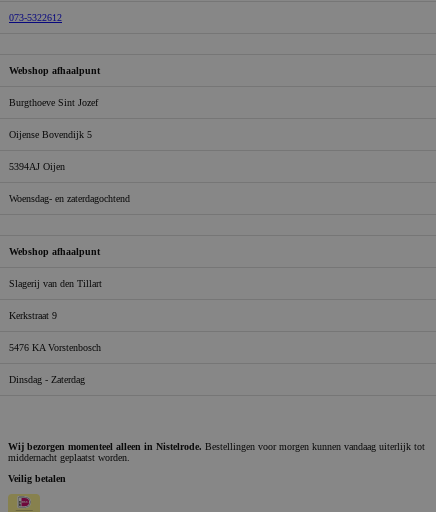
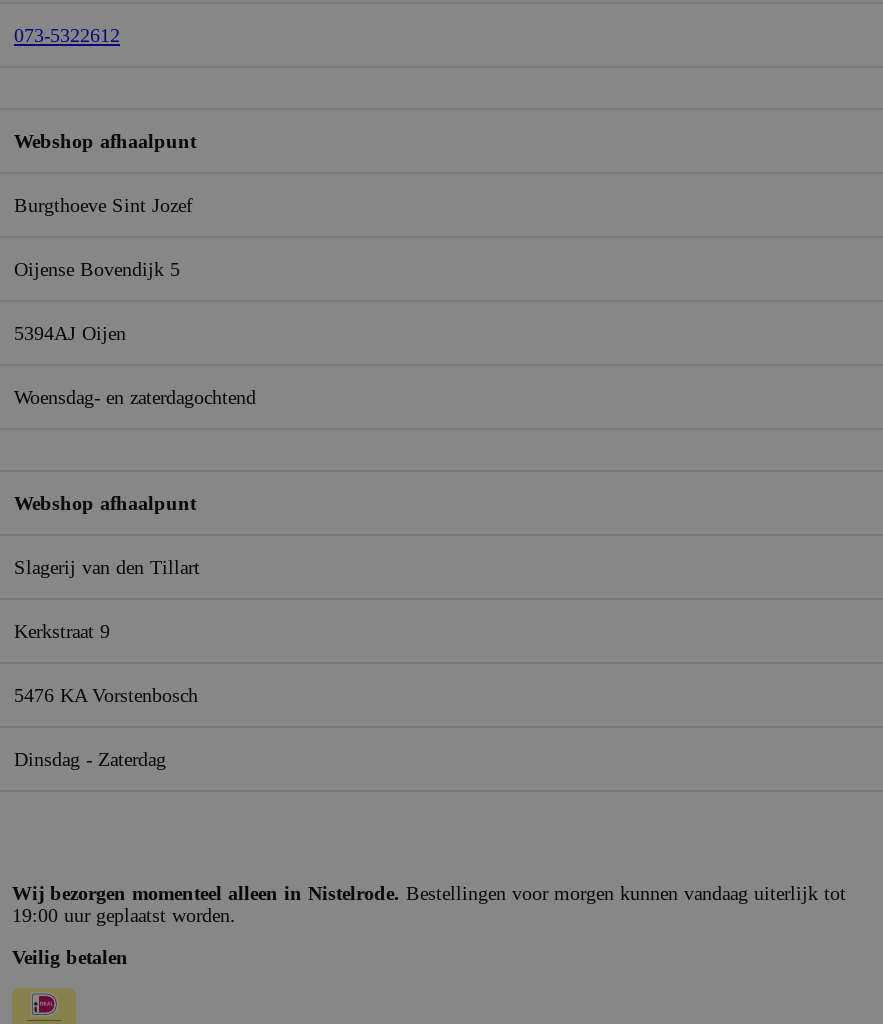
- middernacht geplaatst worden.
+ 19:00 uur geplaatst worden.
